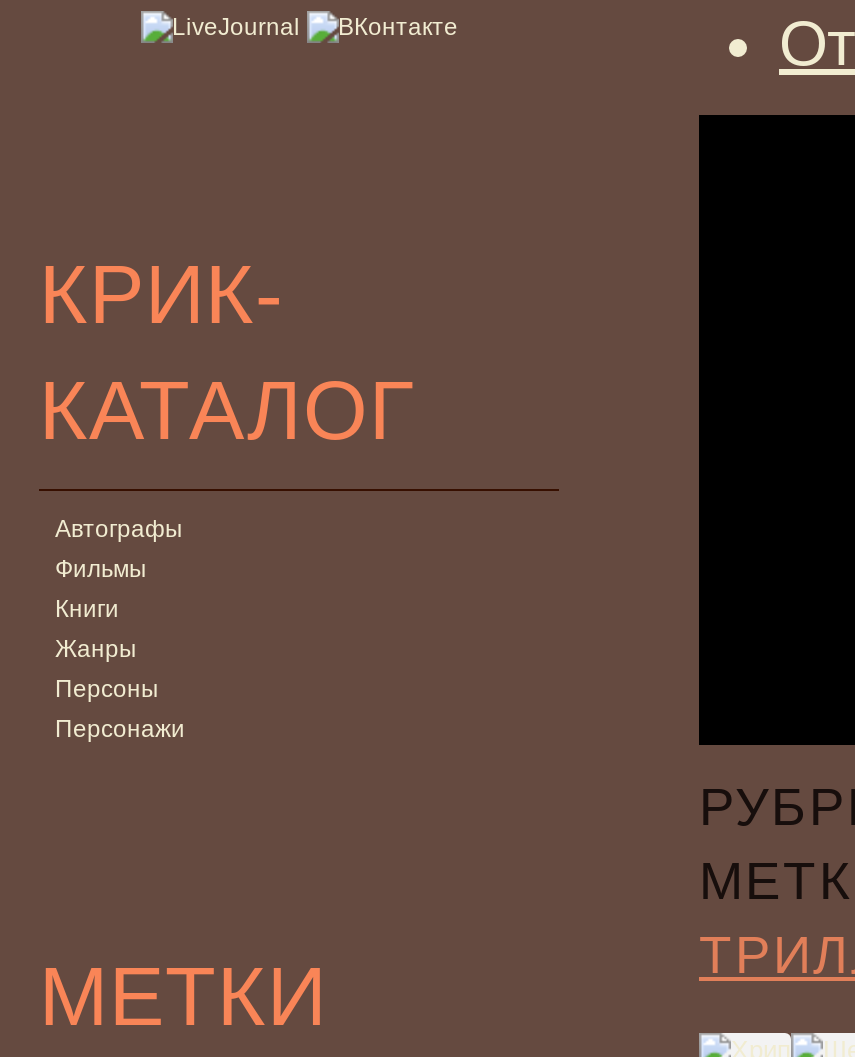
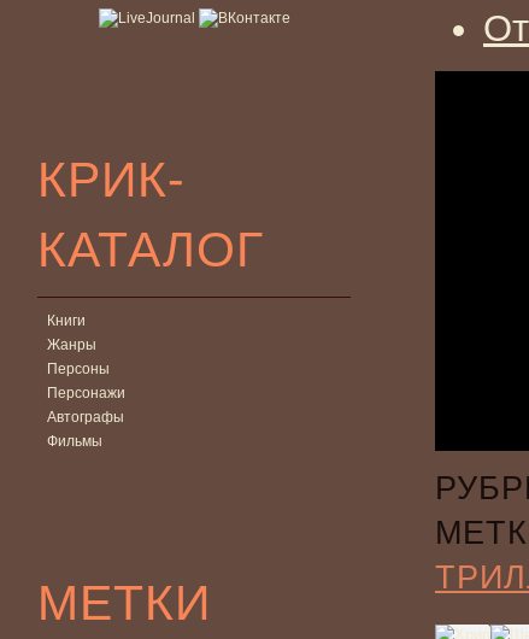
moved down: Автографы | Фильмы

moved up: Книги | Жанры | Персоны | Персонажи
